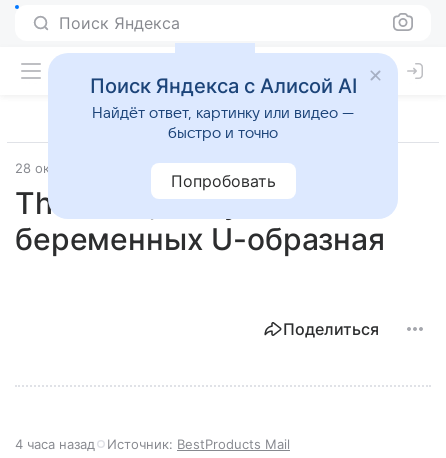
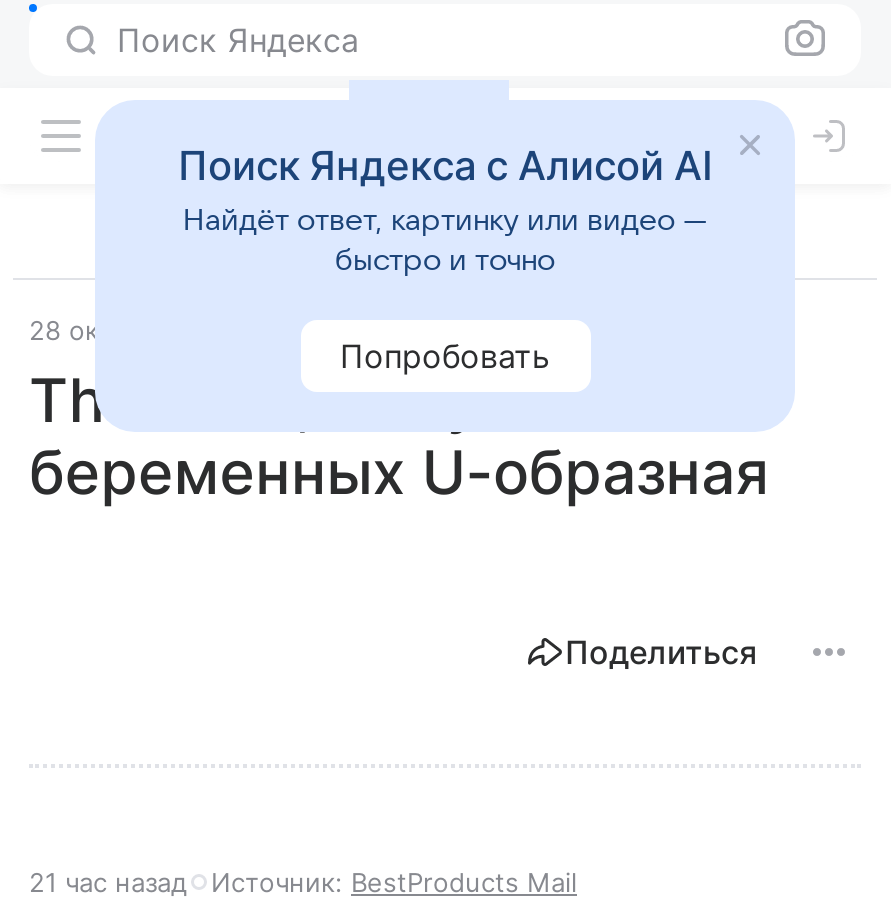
- 4 часа назад Источник: BestProducts Mail
+ 21 час назад Источник: BestProducts Mail
